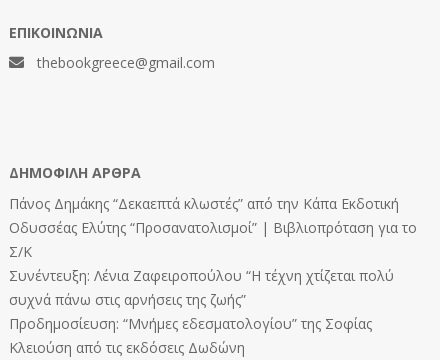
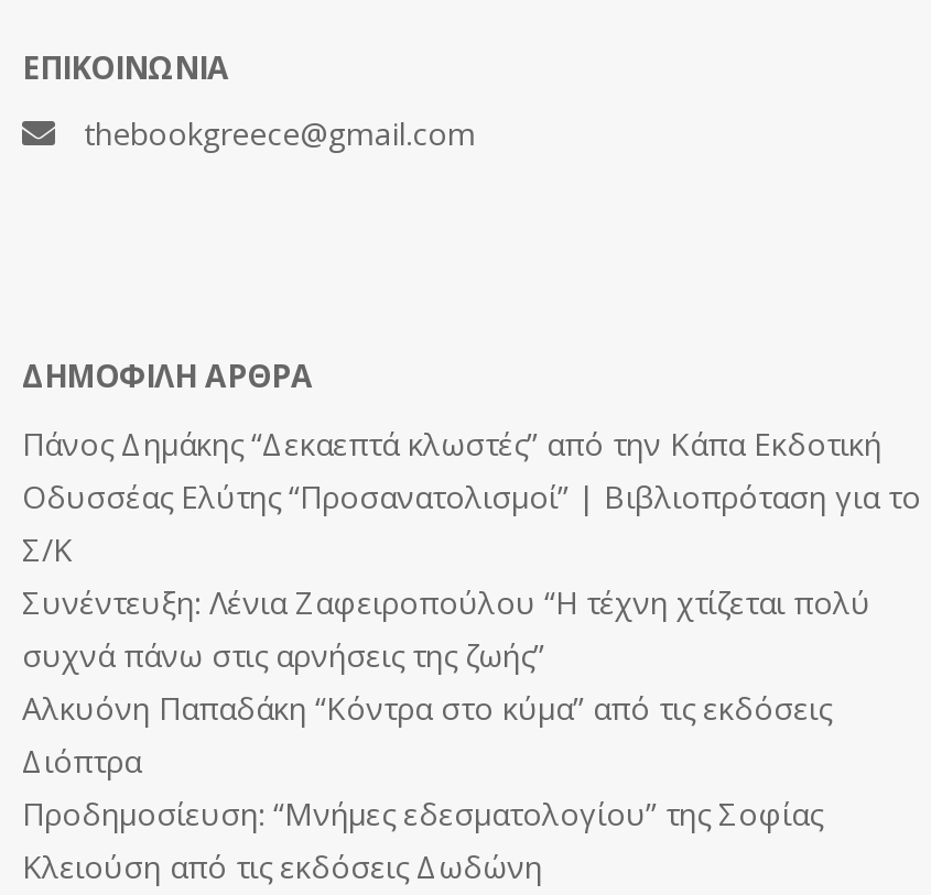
+ Αλκυόνη Παπαδάκη “Κόντρα στο κύμα” από τις εκδόσεις
+ Διόπτρα
